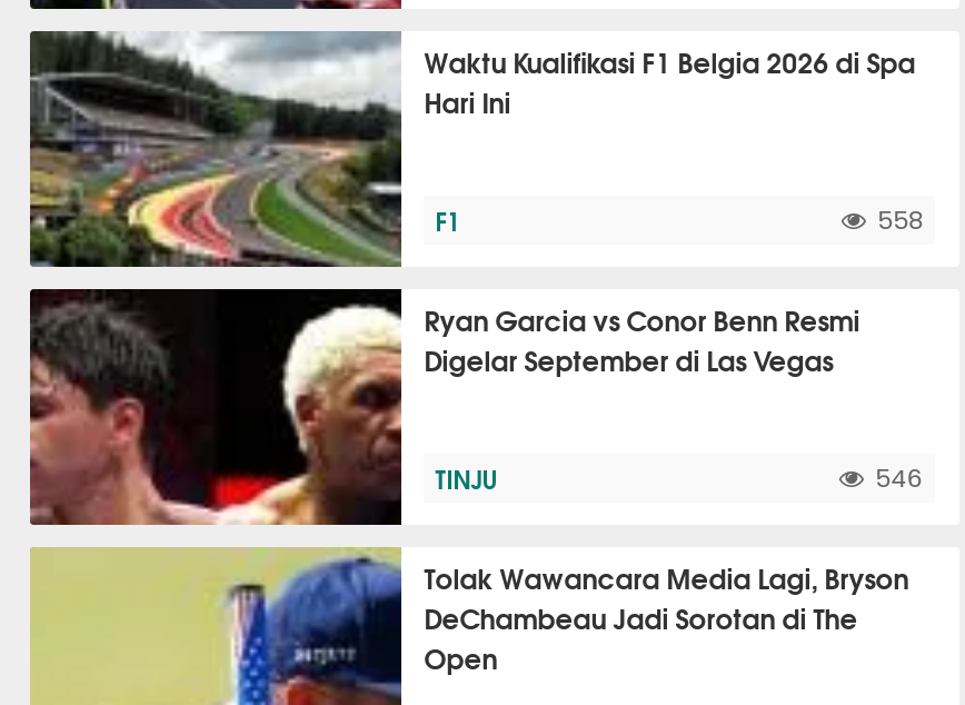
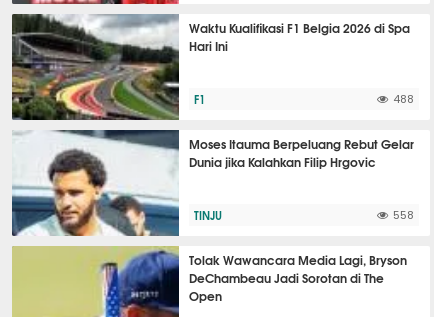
- 558
+ 488

- [image]
- Ryan Garcia vs Conor Benn Resmi
- Digelar September di Las Vegas
+ [image]
+ Moses Itauma Berpeluang Rebut Gelar
+ Dunia jika Kalahkan Filip Hrgovic

- 546
+ 558
